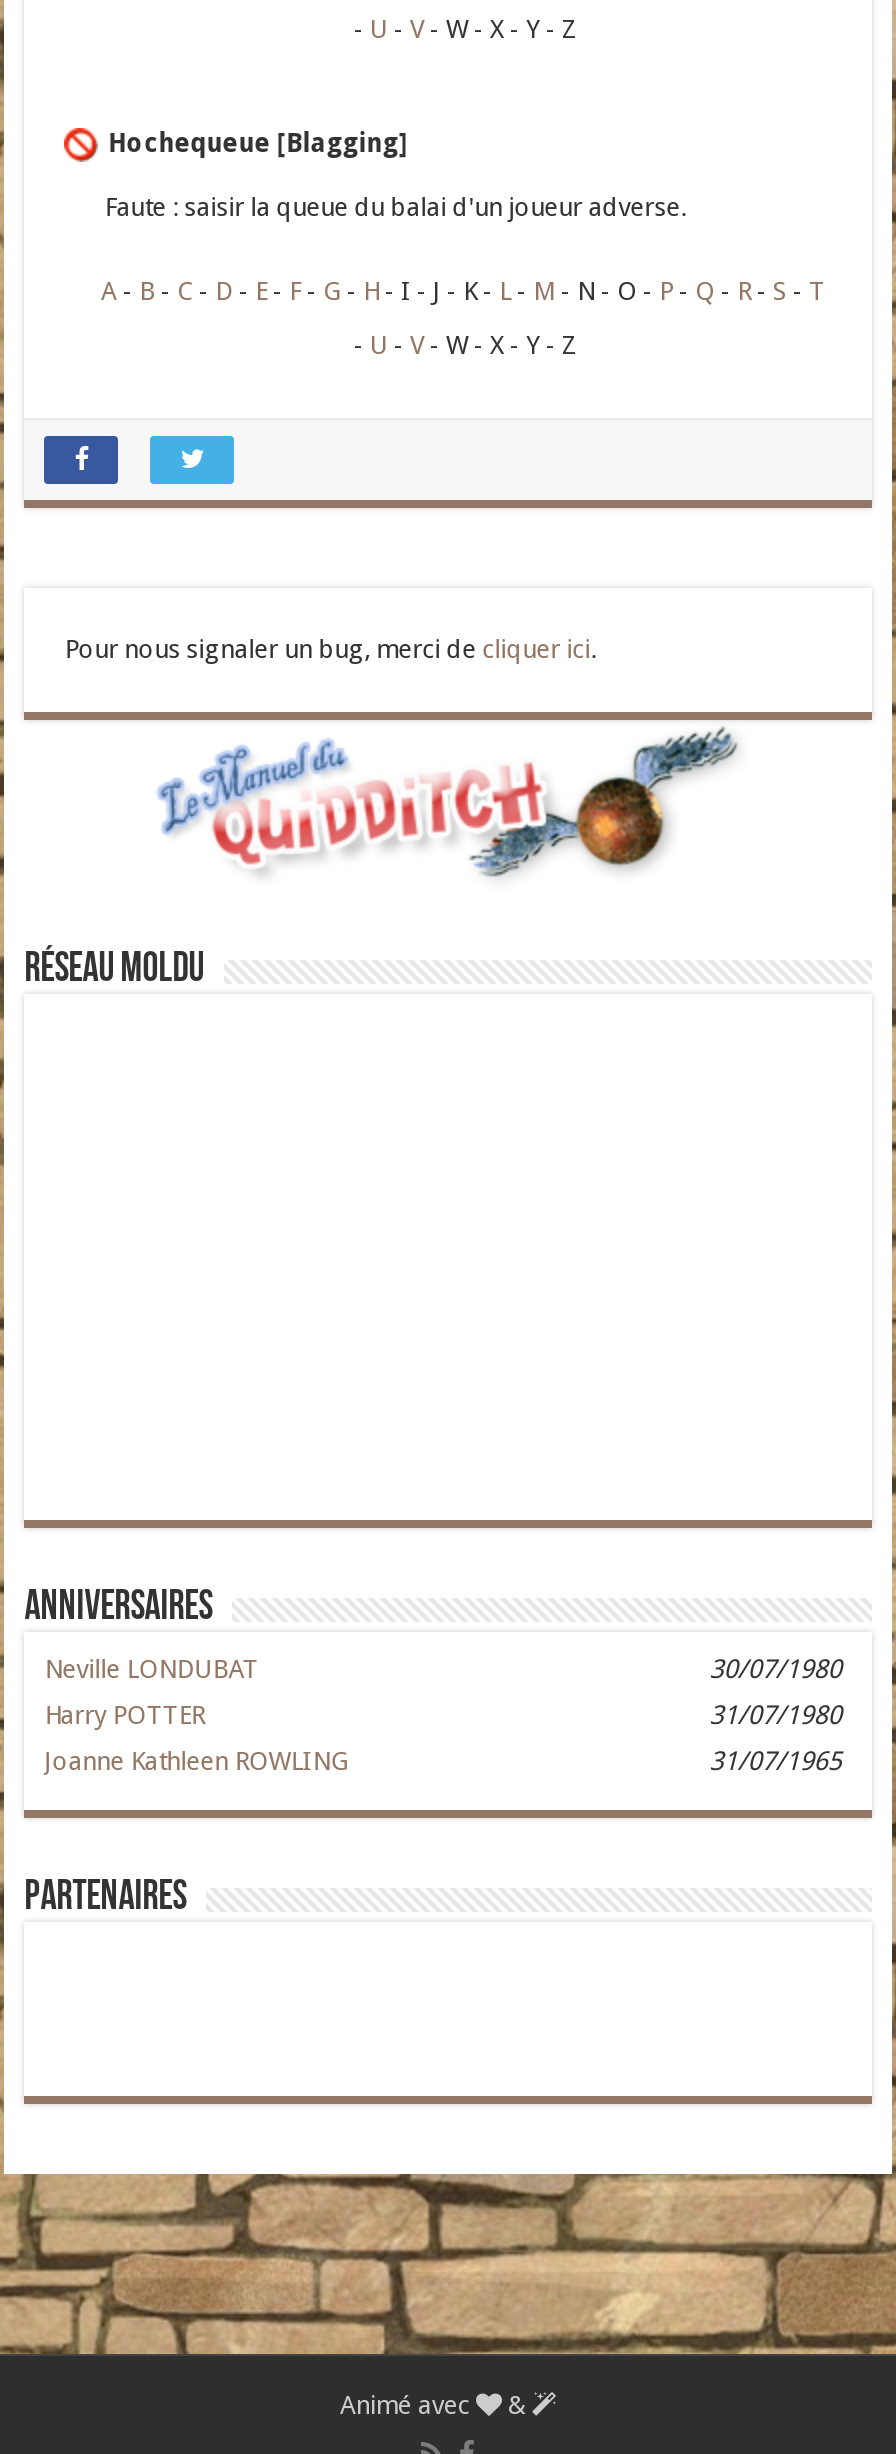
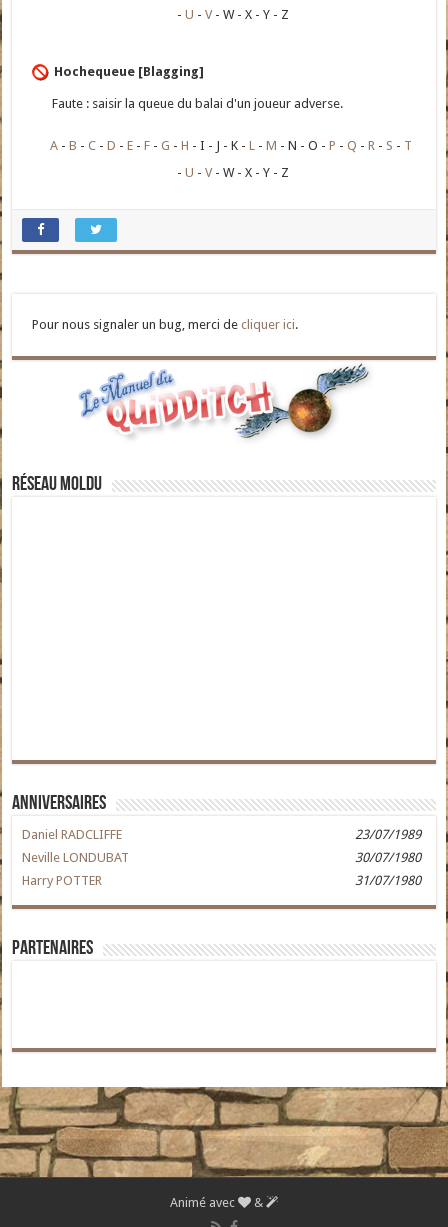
+ Daniel RADCLIFFE
+ 23/07/1989

moved down: Neville LONDUBAT | 30/07/1980 | Harry POTTER | 31/07/1980

- Joanne Kathleen ROWLING
- 31/07/1965
